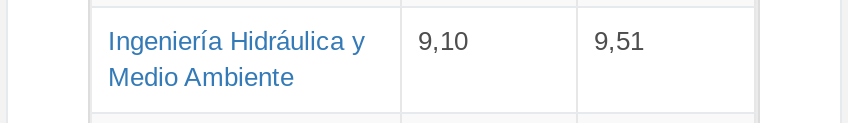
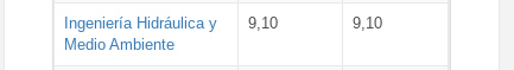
- 9,51
+ 9,10
